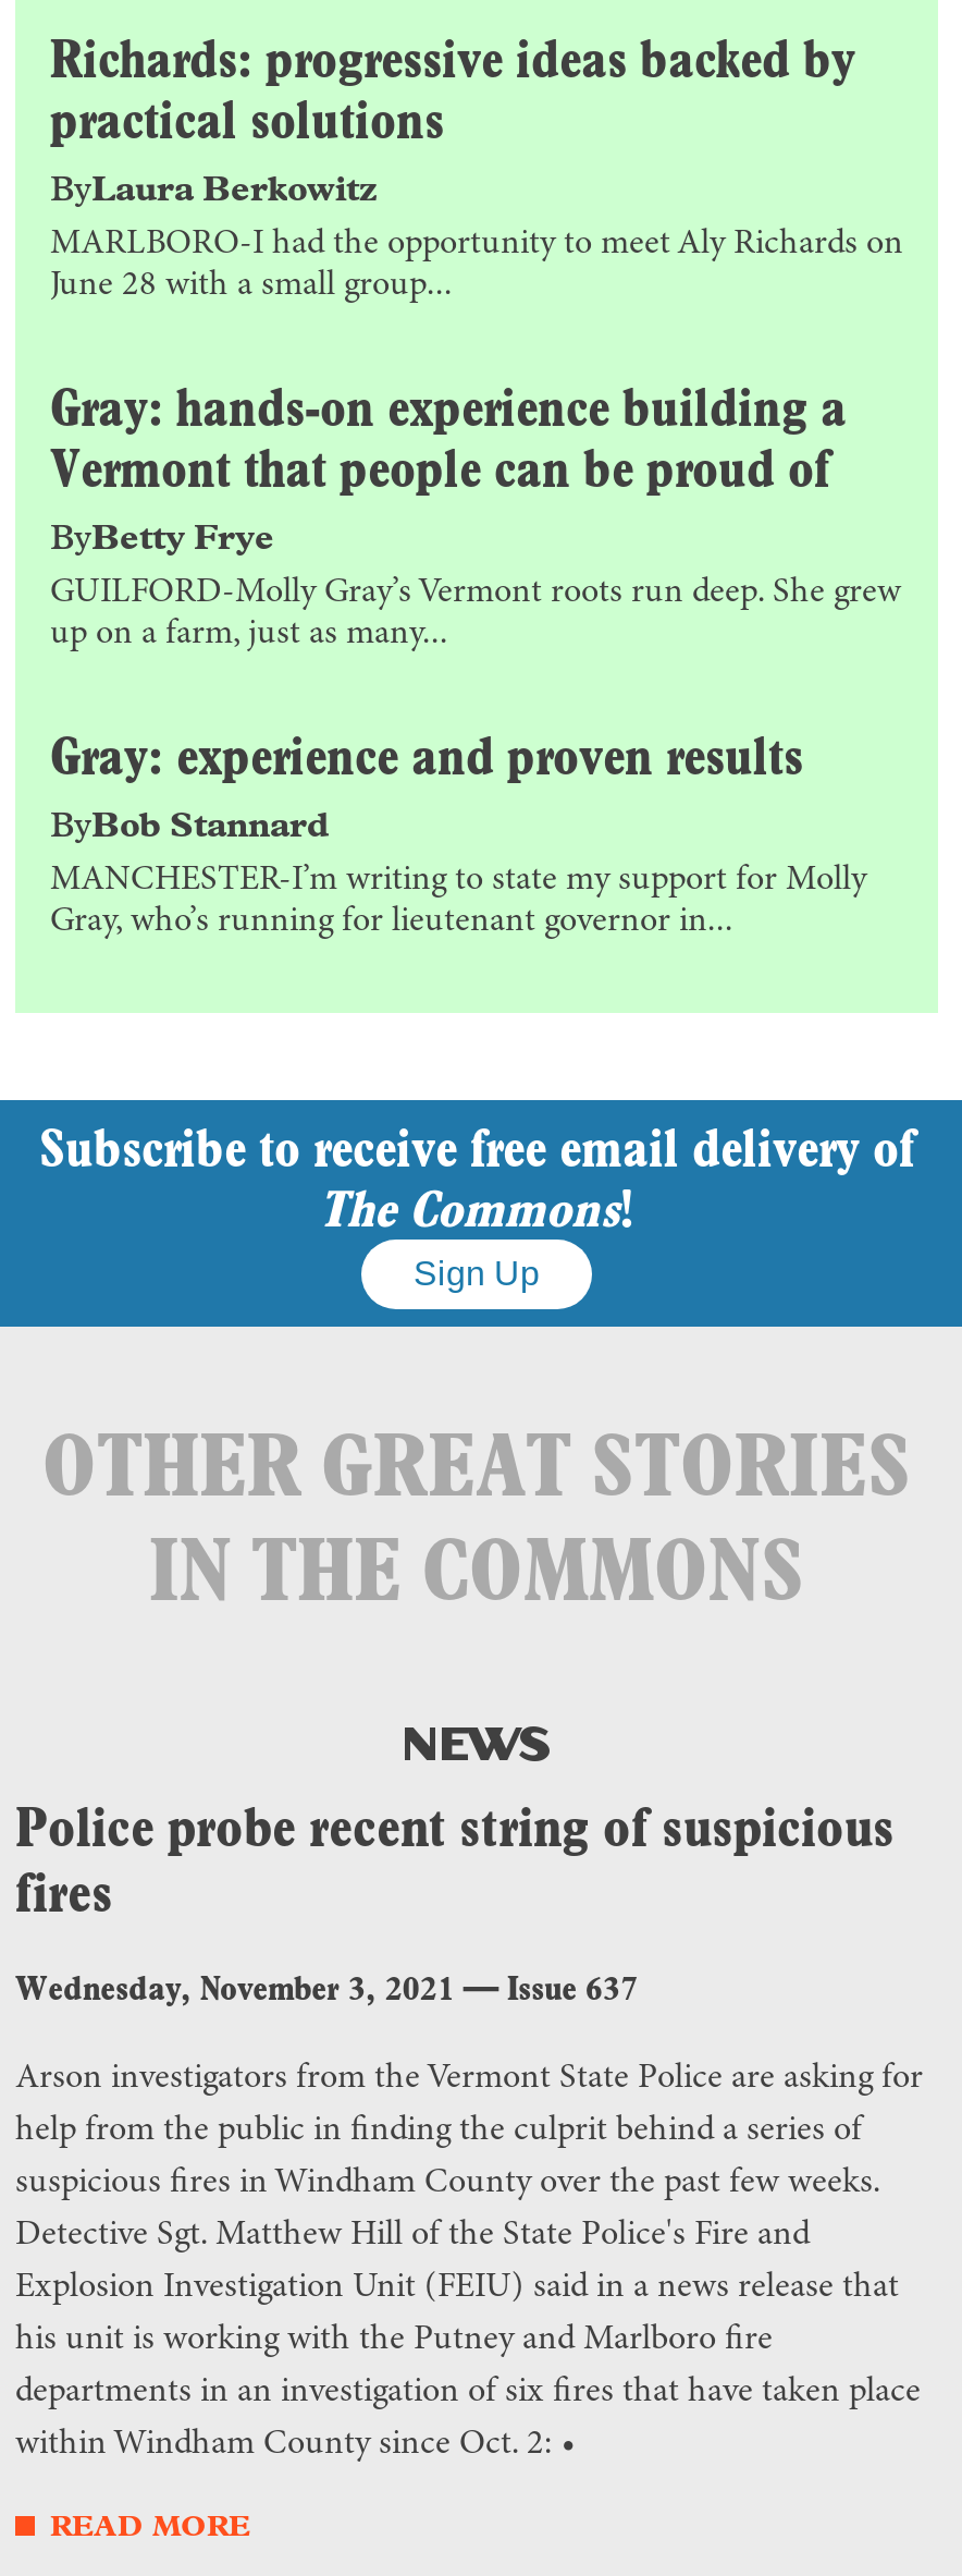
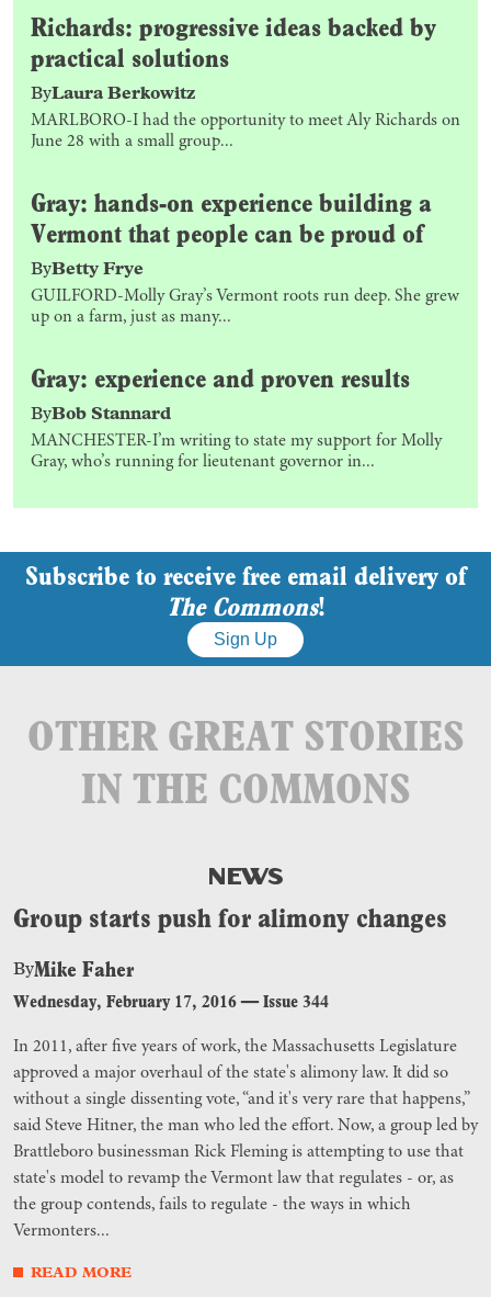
- Police probe recent string of suspicious
- fires
+ Group starts push for alimony changes

- Wednesday, November 3, 2021 — Issue 637
+ ByMike Faher
+ Wednesday, February 17, 2016 — Issue 344

- Arson investigators from the Vermont State Police are asking for
+ In 2011, after five years of work, the Massachusetts Legislature

- help from the public in finding the culprit behind a series of
+ approved a major overhaul of the state's alimony law. It did so

- suspicious fires in Windham County over the past few weeks.
+ without a single dissenting vote, “and it's very rare that happens,”

- Detective Sgt. Matthew Hill of the State Police's Fire and
+ said Steve Hitner, the man who led the effort. Now, a group led by

- Explosion Investigation Unit (FEIU) said in a news release that
+ Brattleboro businessman Rick Fleming is attempting to use that

- his unit is working with the Putney and Marlboro fire
+ state's model to revamp the Vermont law that regulates - or, as

- departments in an investigation of six fires that have taken place
+ the group contends, fails to regulate - the ways in which

- within Windham County since Oct. 2: •
+ Vermonters...
